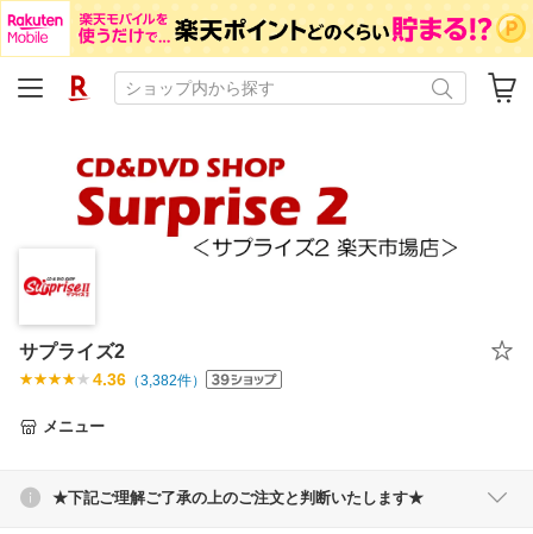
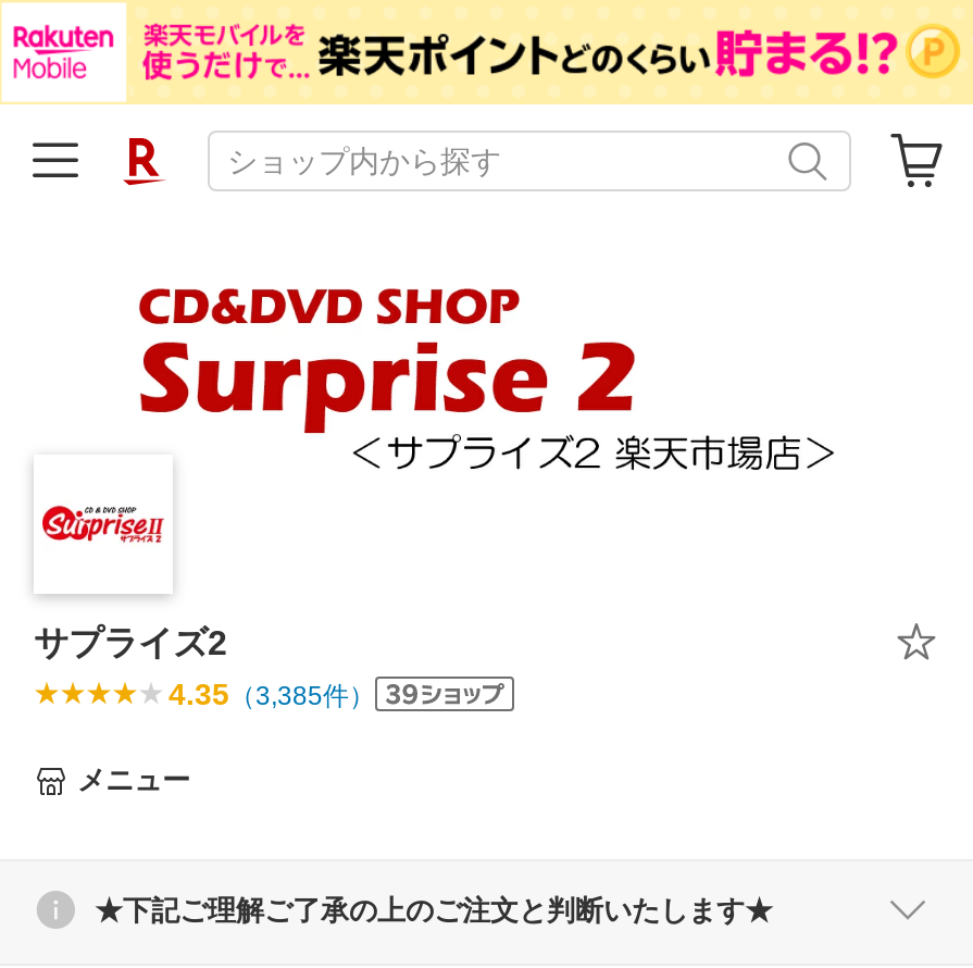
- 4.36（3,382件）
+ 4.35（3,385件）
